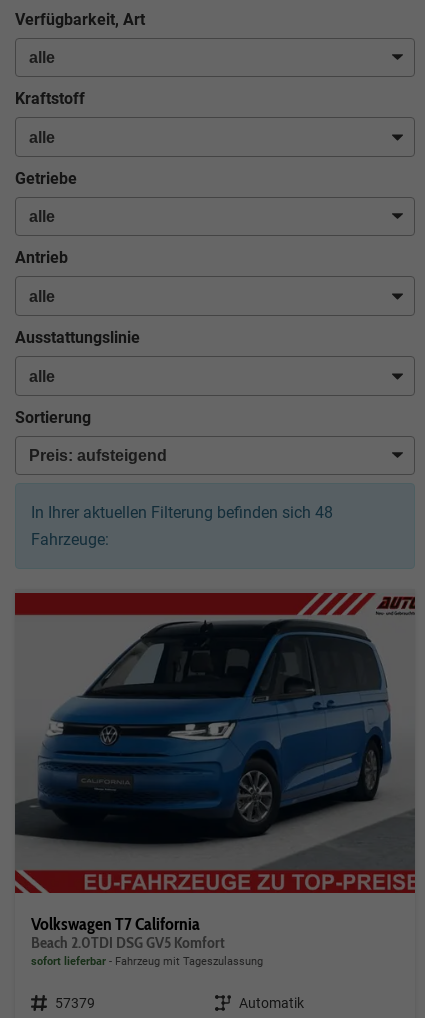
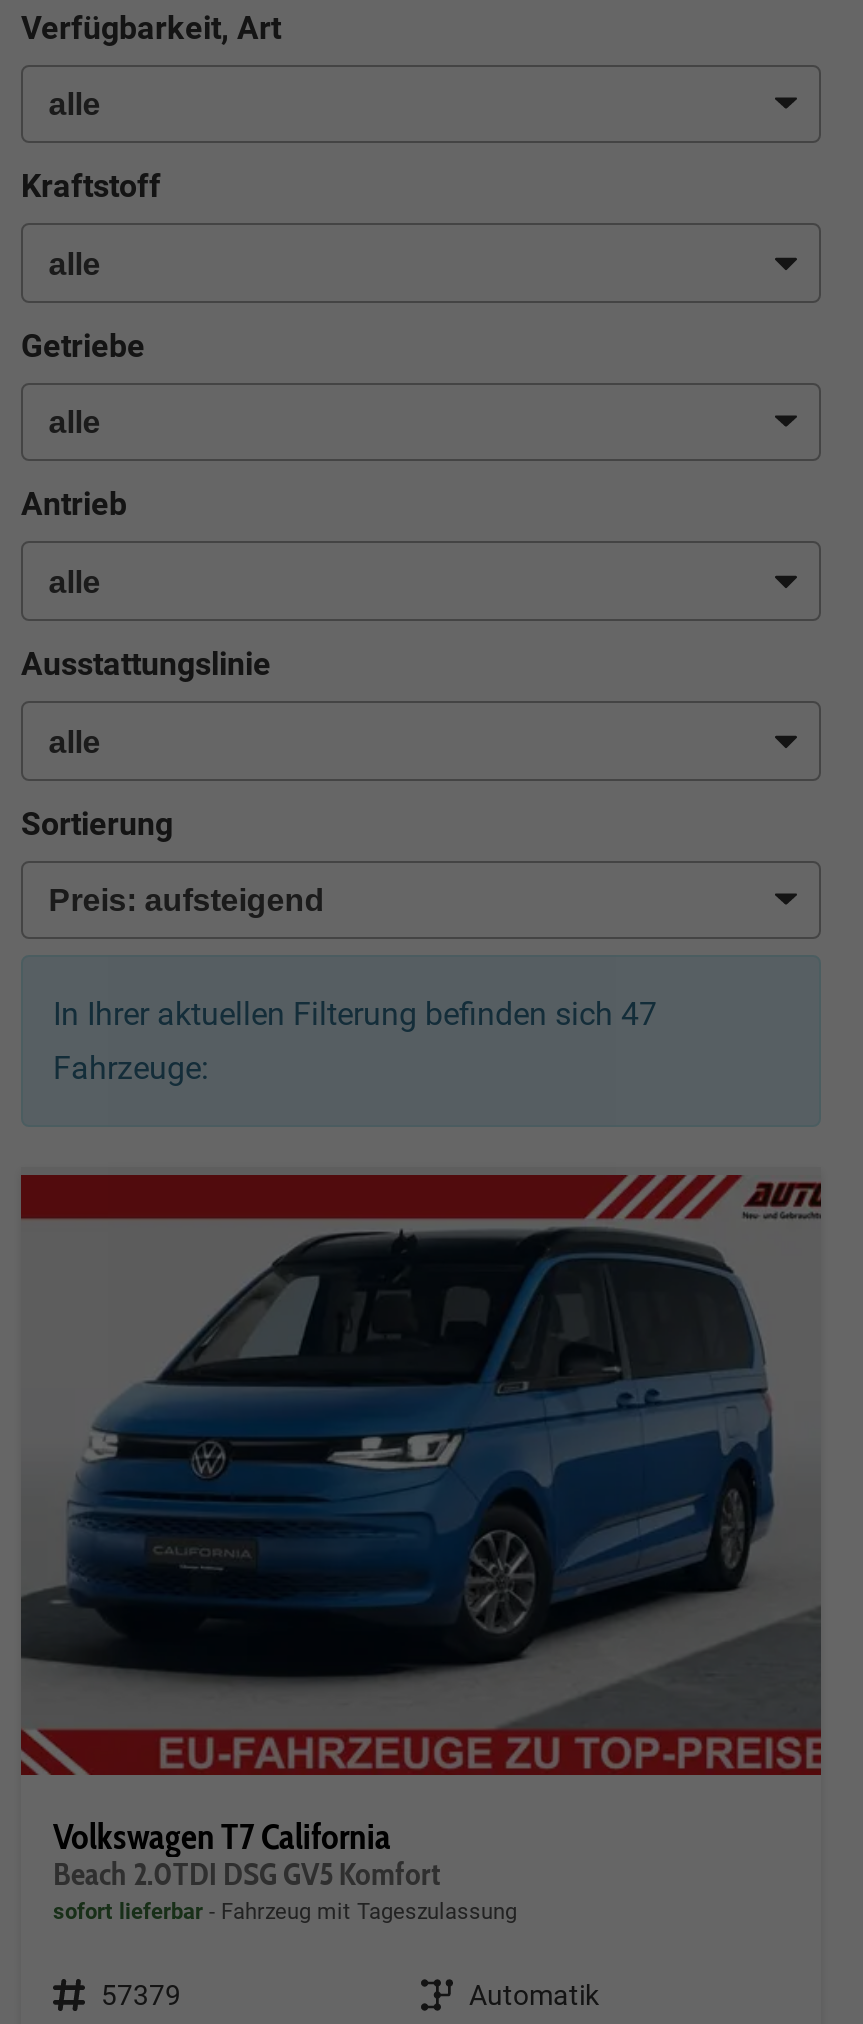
- In Ihrer aktuellen Filterung befinden sich 48
+ In Ihrer aktuellen Filterung befinden sich 47
